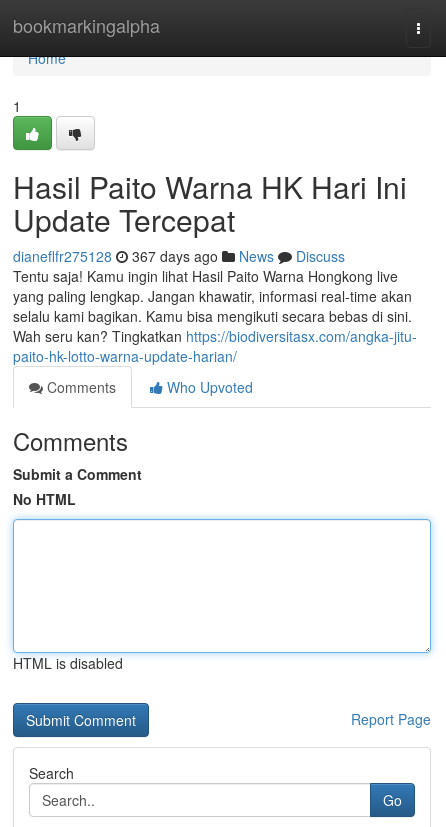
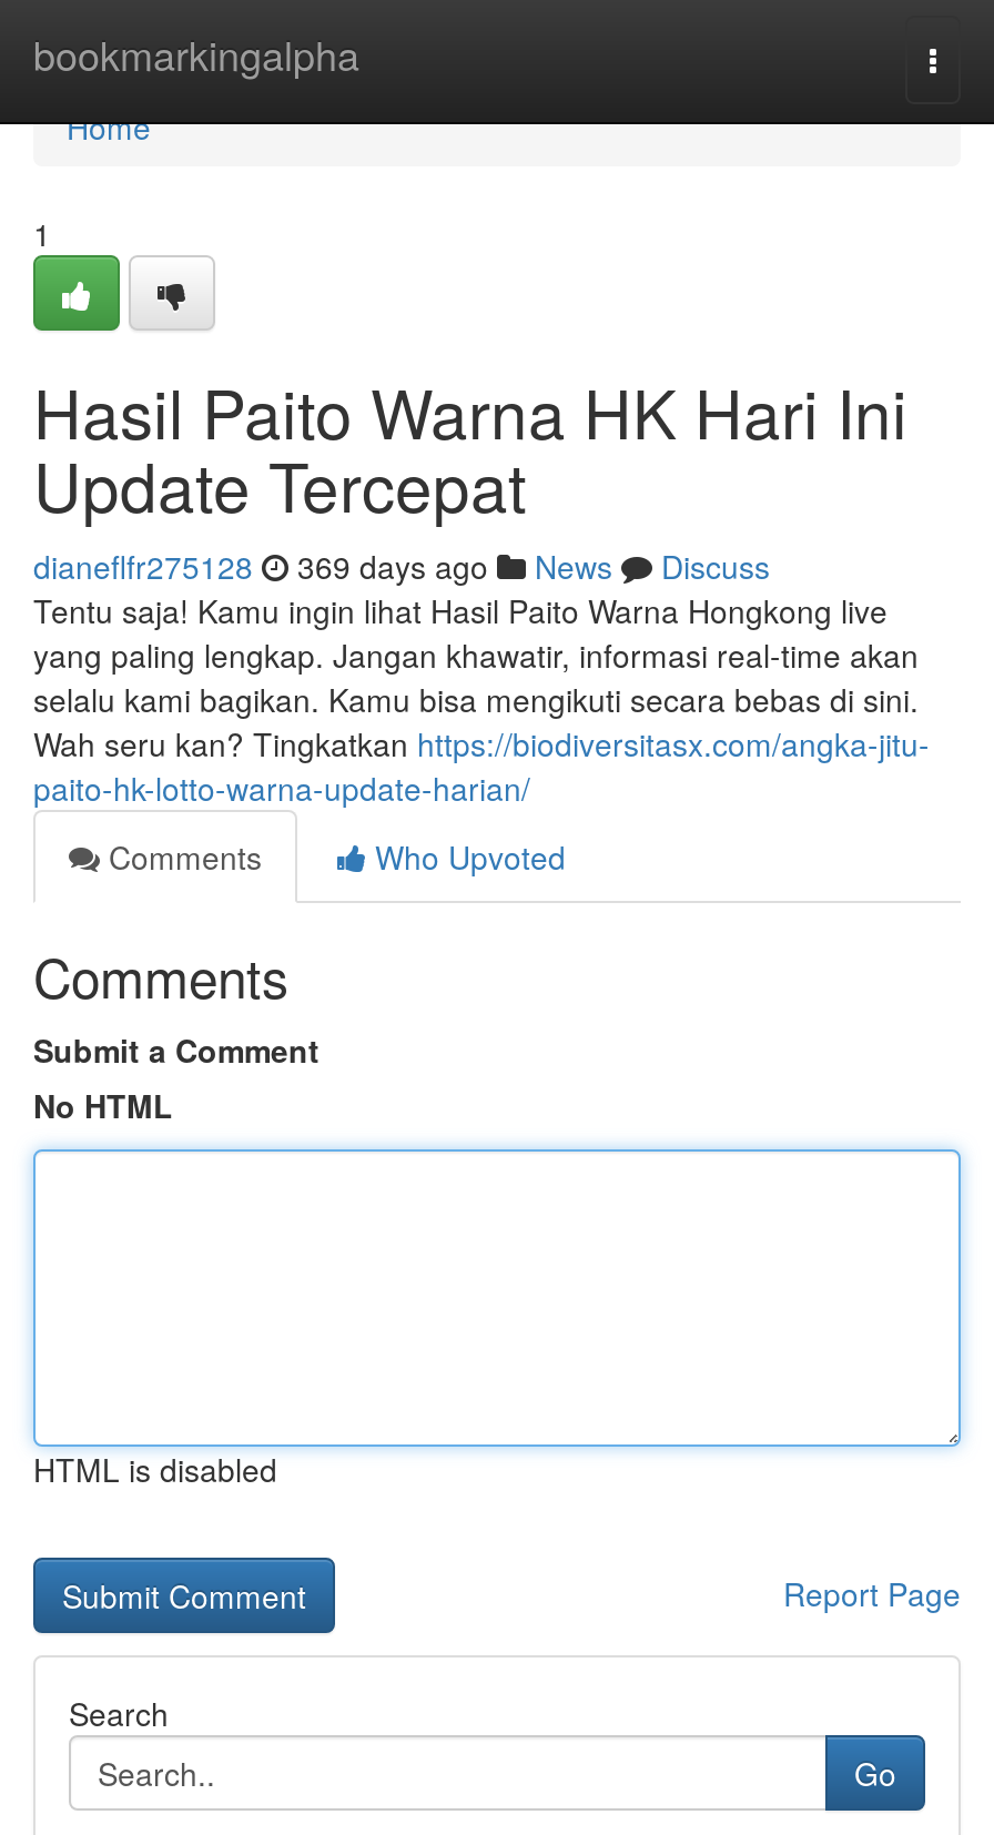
- dianeflfr275128 367 days ago News Discuss
+ dianeflfr275128 369 days ago News Discuss
